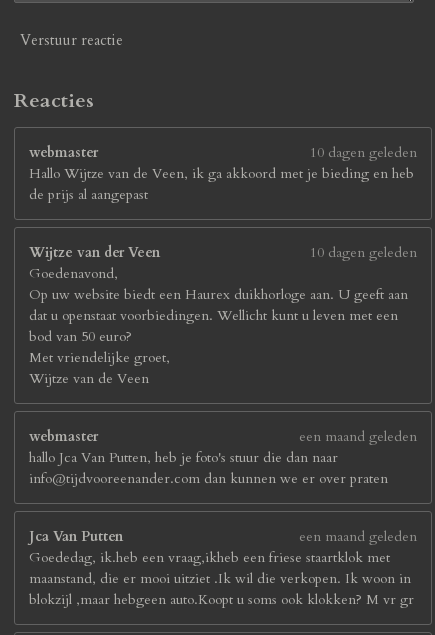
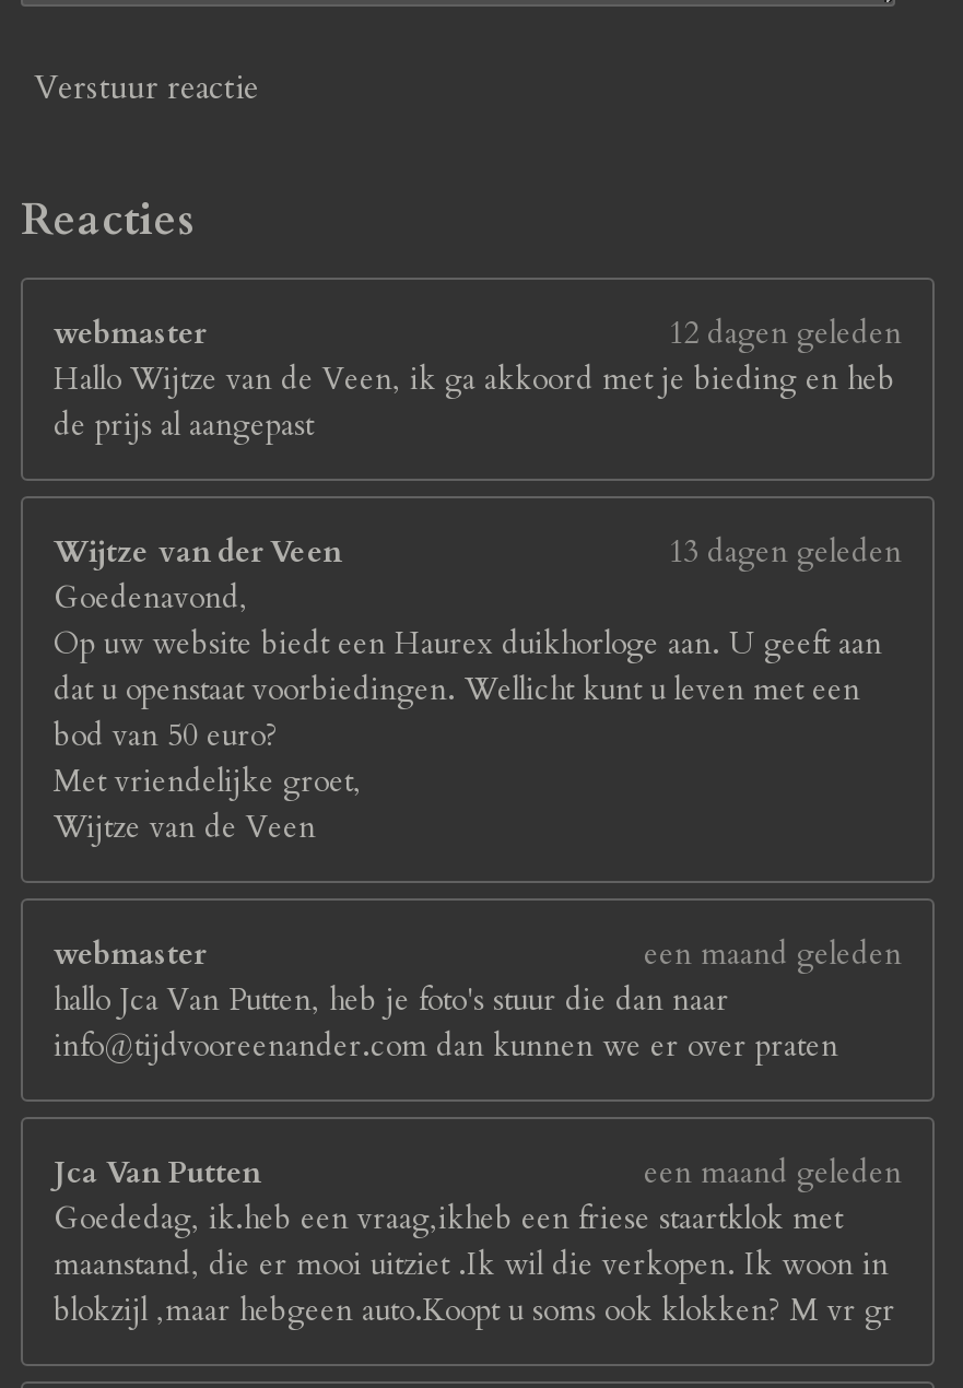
- 10 dagen geleden
+ 12 dagen geleden

- 10 dagen geleden
+ 13 dagen geleden
